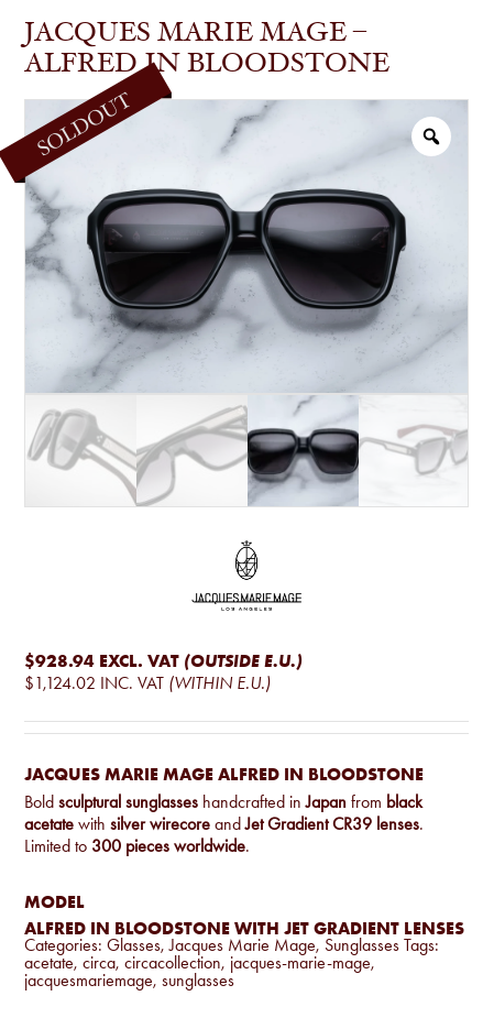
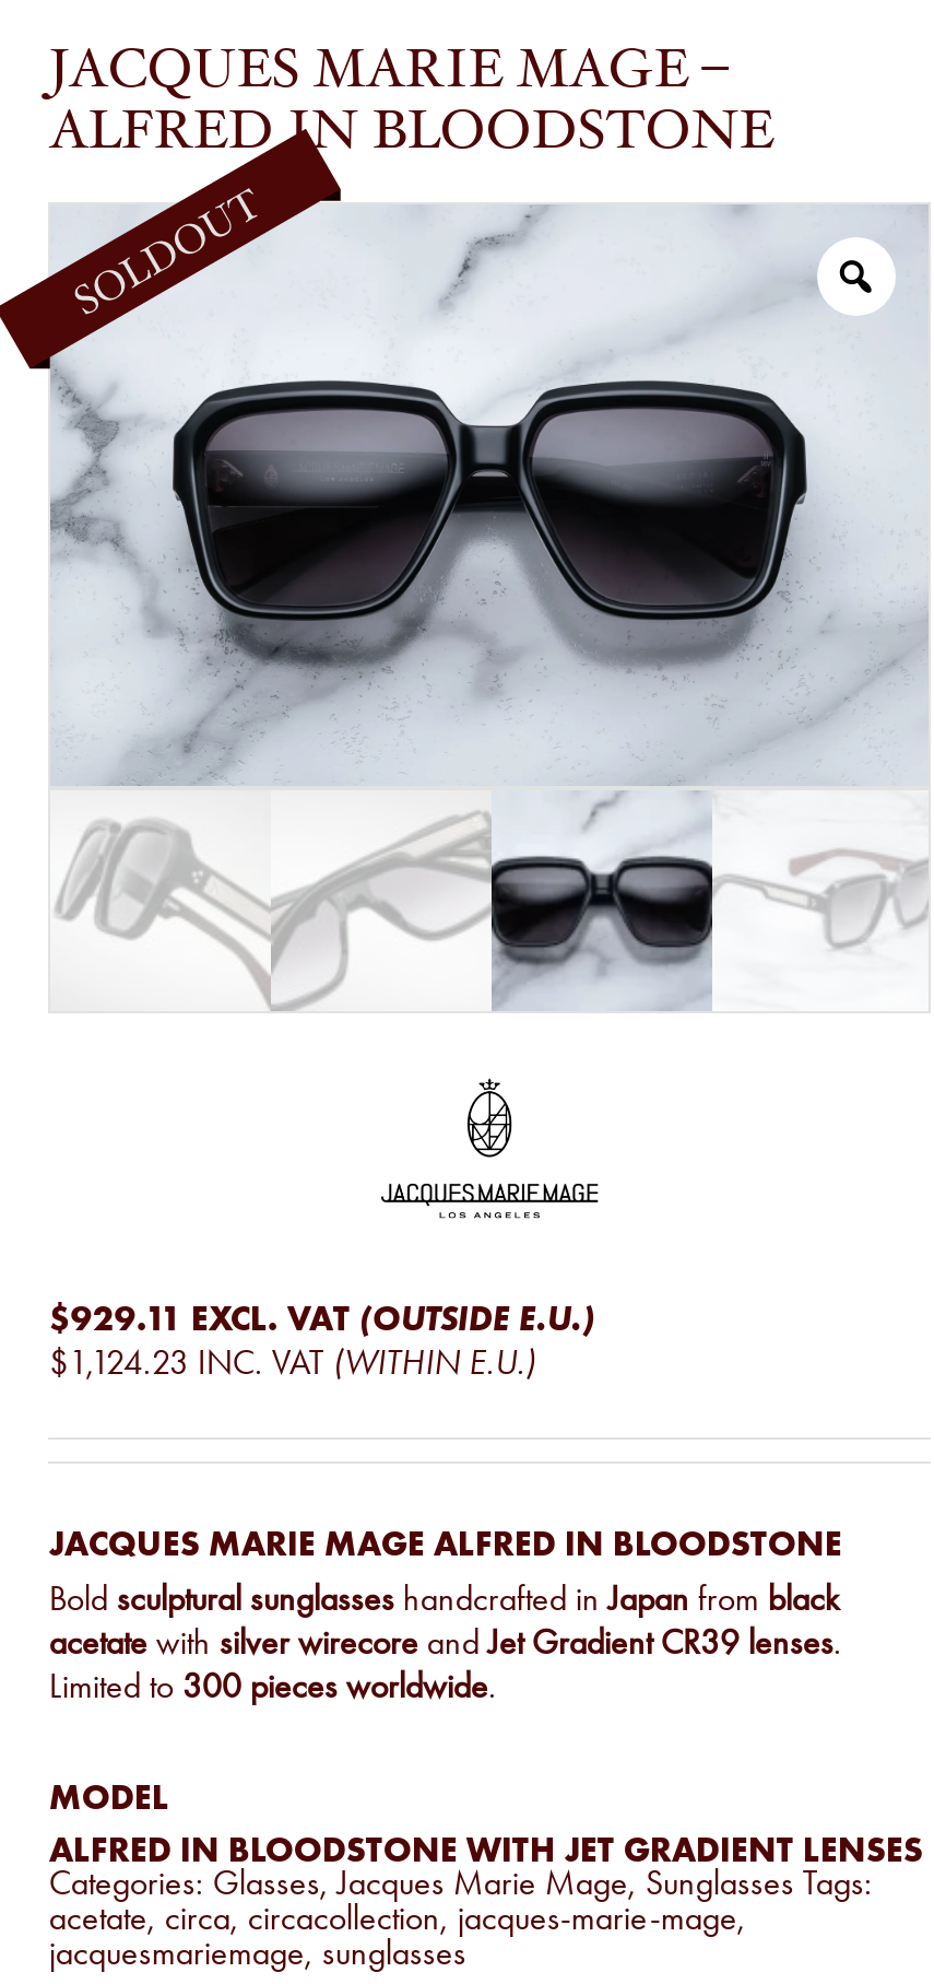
- $928.94 EXCL. VAT (OUTSIDE E.U.)
+ $929.11 EXCL. VAT (OUTSIDE E.U.)

- $1,124.02 INC. VAT (WITHIN E.U.)
+ $1,124.23 INC. VAT (WITHIN E.U.)
